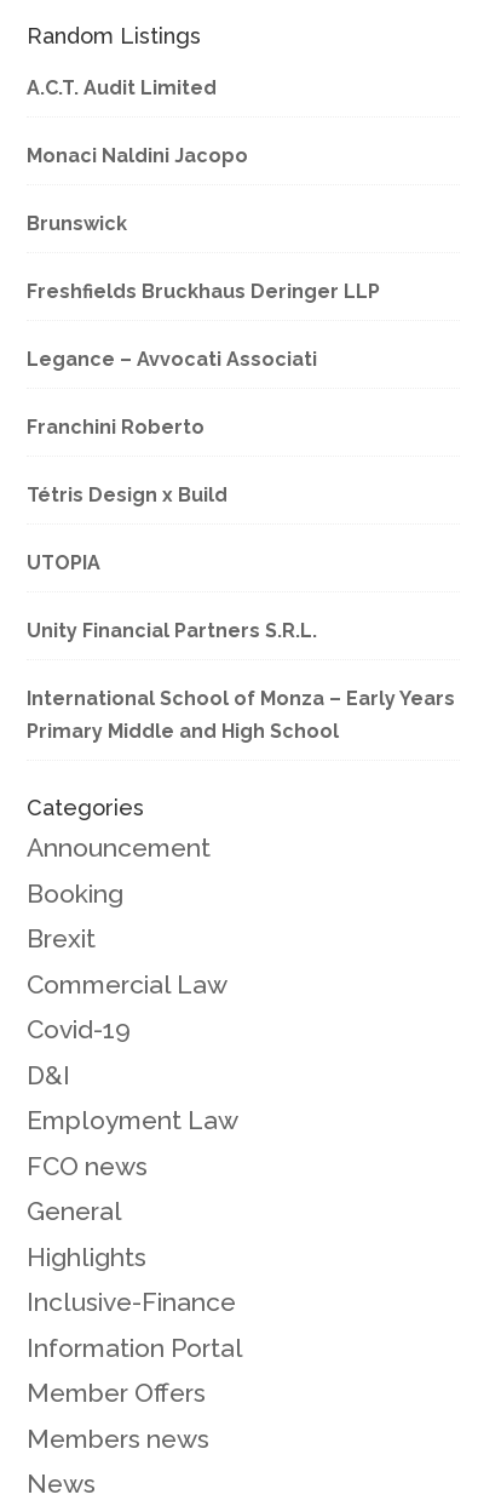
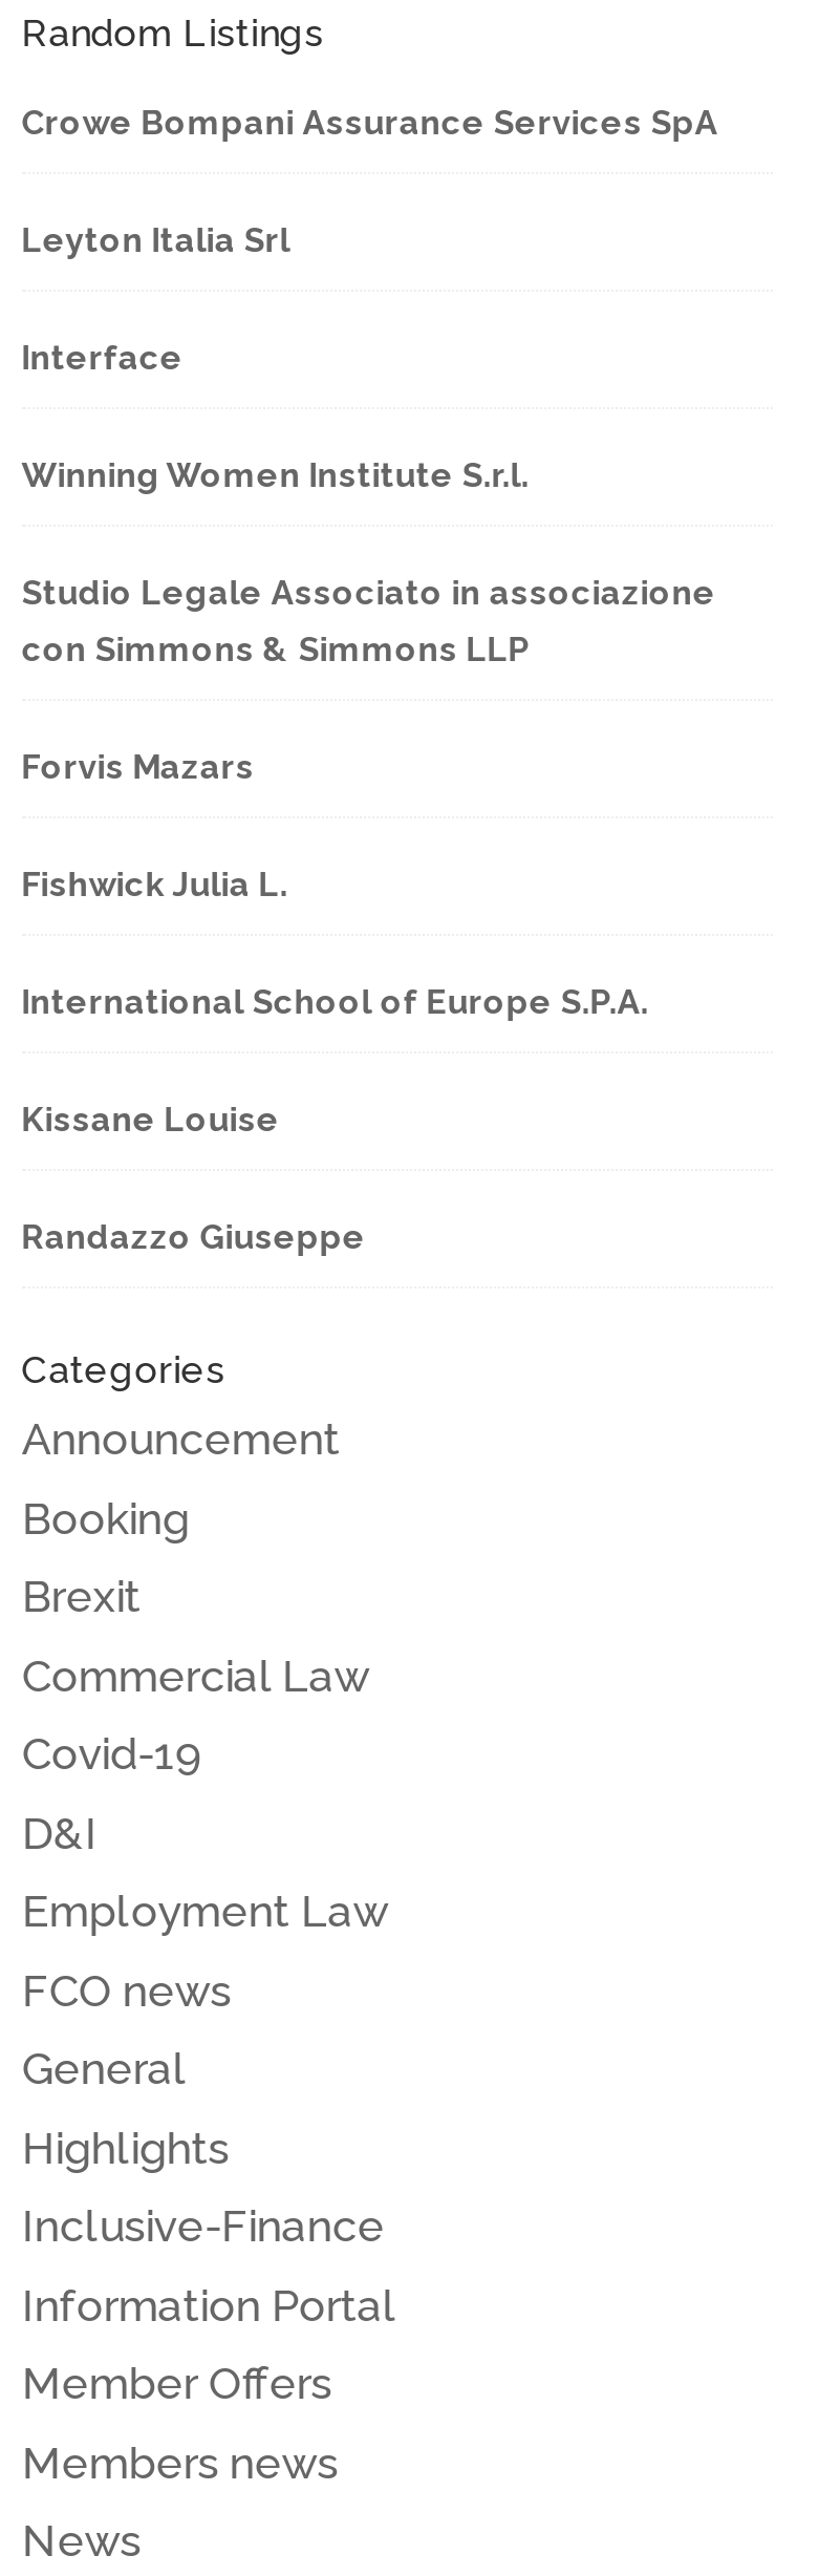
- A.C.T. Audit Limited
+ Crowe Bompani Assurance Services SpA

- Monaci Naldini Jacopo
+ Leyton Italia Srl

- Brunswick
+ Interface

- Freshfields Bruckhaus Deringer LLP
+ Winning Women Institute S.r.l.

- Legance – Avvocati Associati
+ Studio Legale Associato in associazione
+ con Simmons & Simmons LLP

- Franchini Roberto
+ Forvis Mazars

- Tétris Design x Build
+ Fishwick Julia L.

- UTOPIA
+ International School of Europe S.P.A.

- Unity Financial Partners S.R.L.
+ Kissane Louise

- International School of Monza – Early Years
- Primary Middle and High School
+ Randazzo Giuseppe
